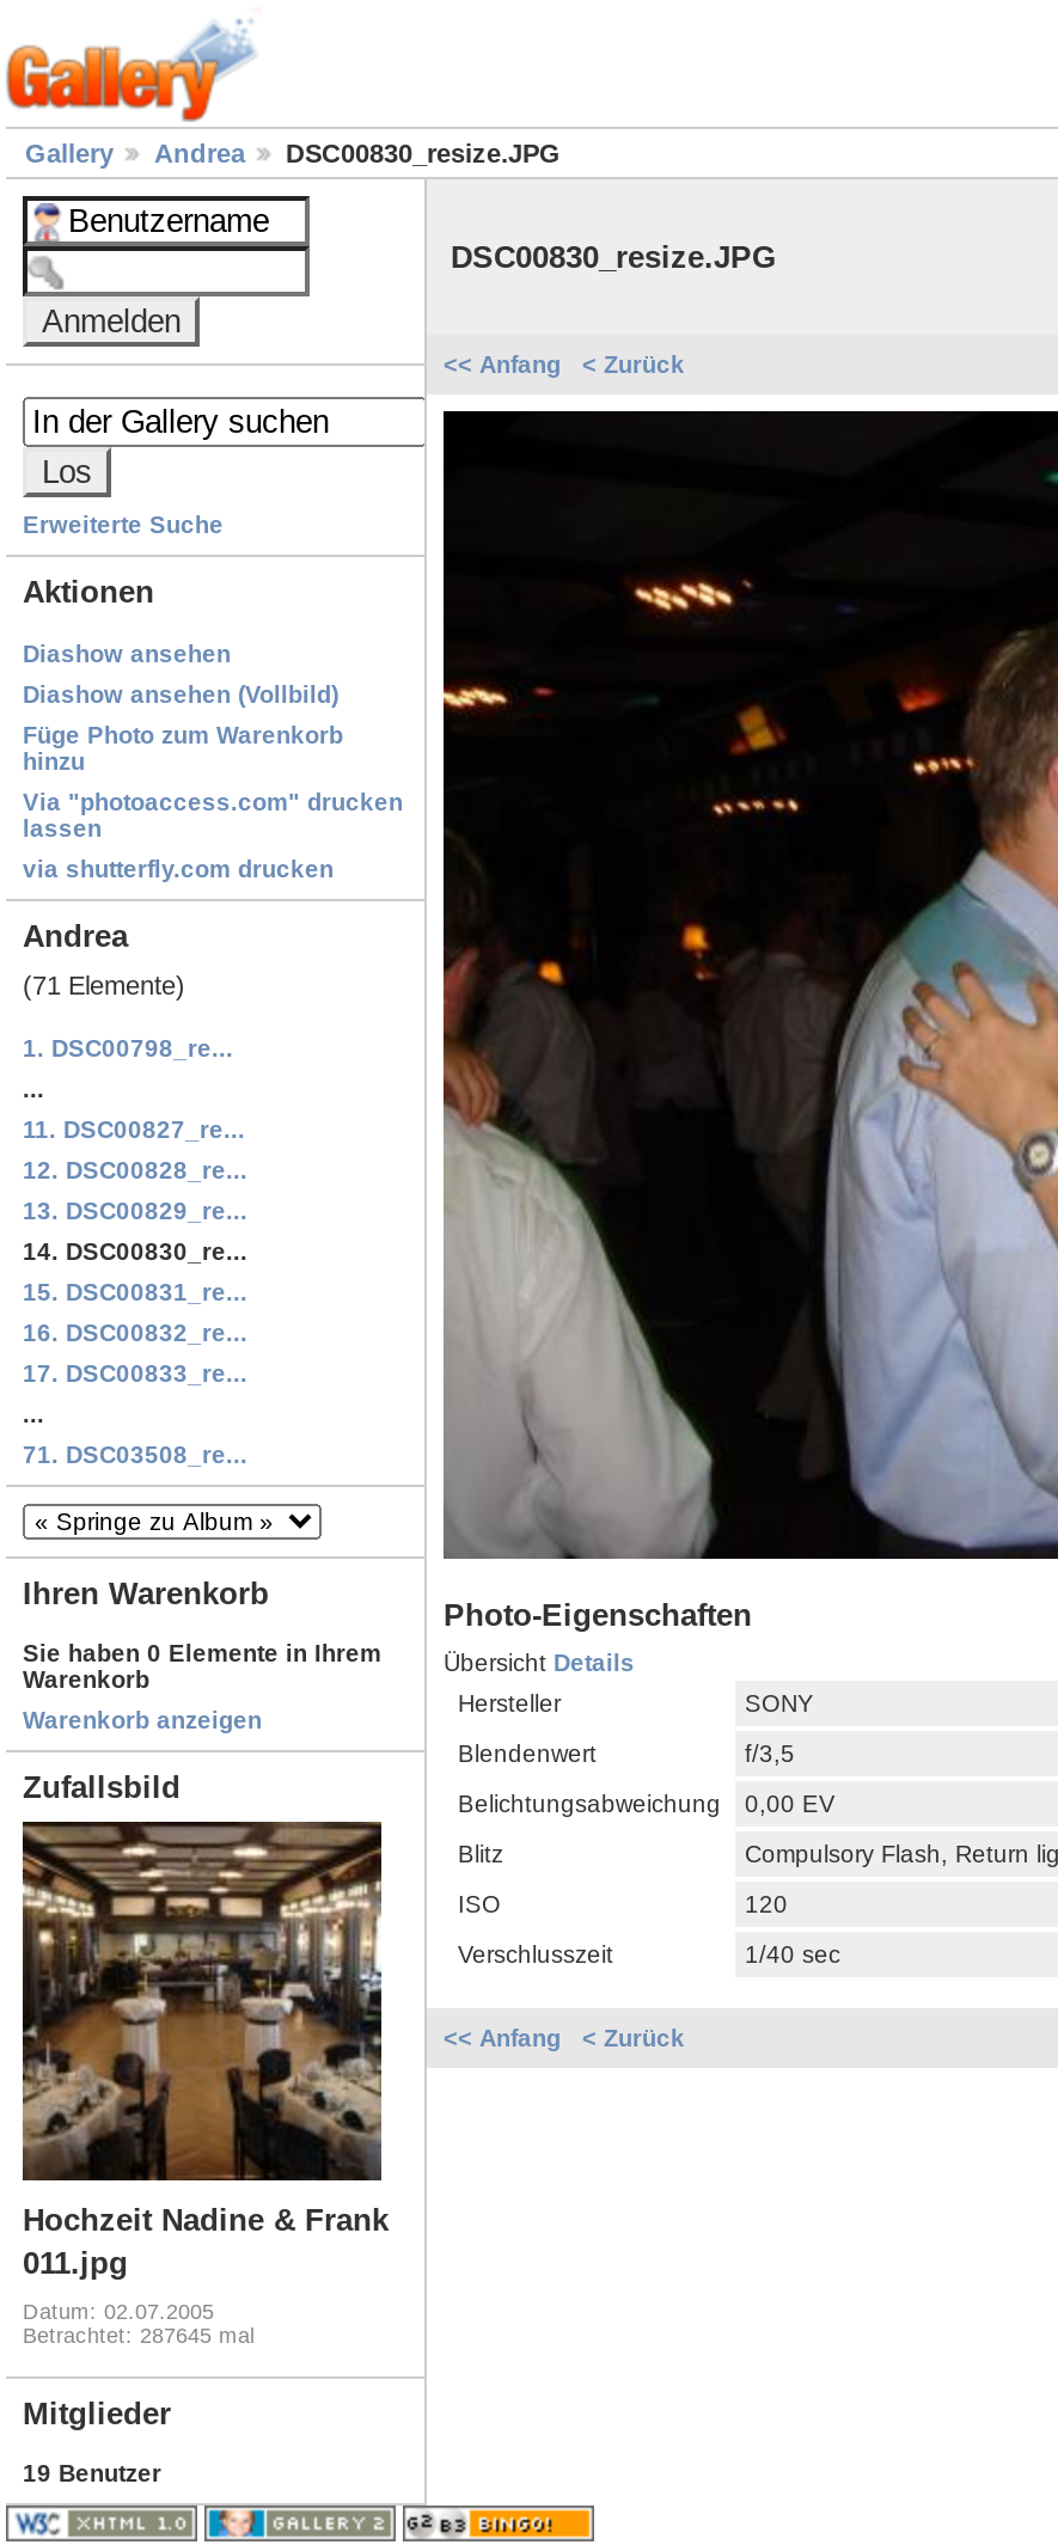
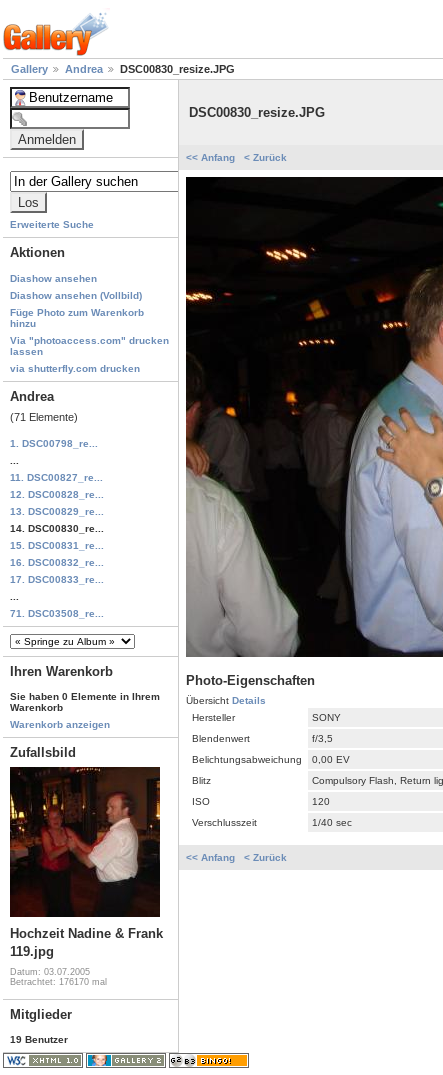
- [image]
- 011.jpg
+ [image]
+ 119.jpg

- Datum: 02.07.2005
- Betrachtet: 287645 mal
+ Datum: 03.07.2005
+ Betrachtet: 176170 mal
